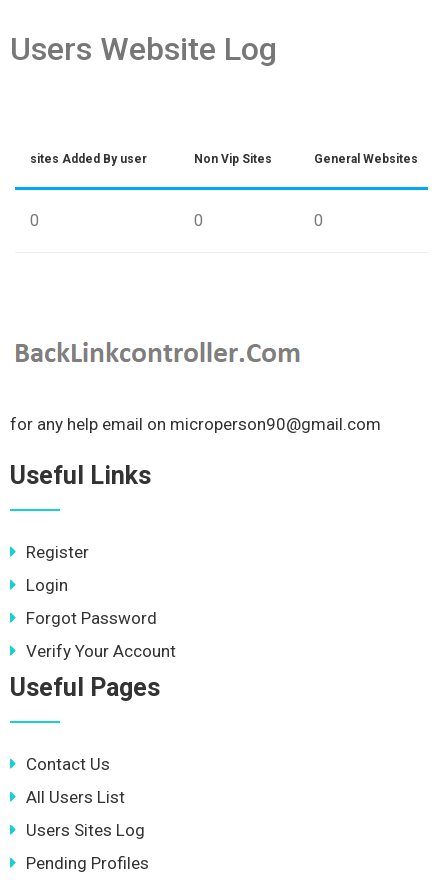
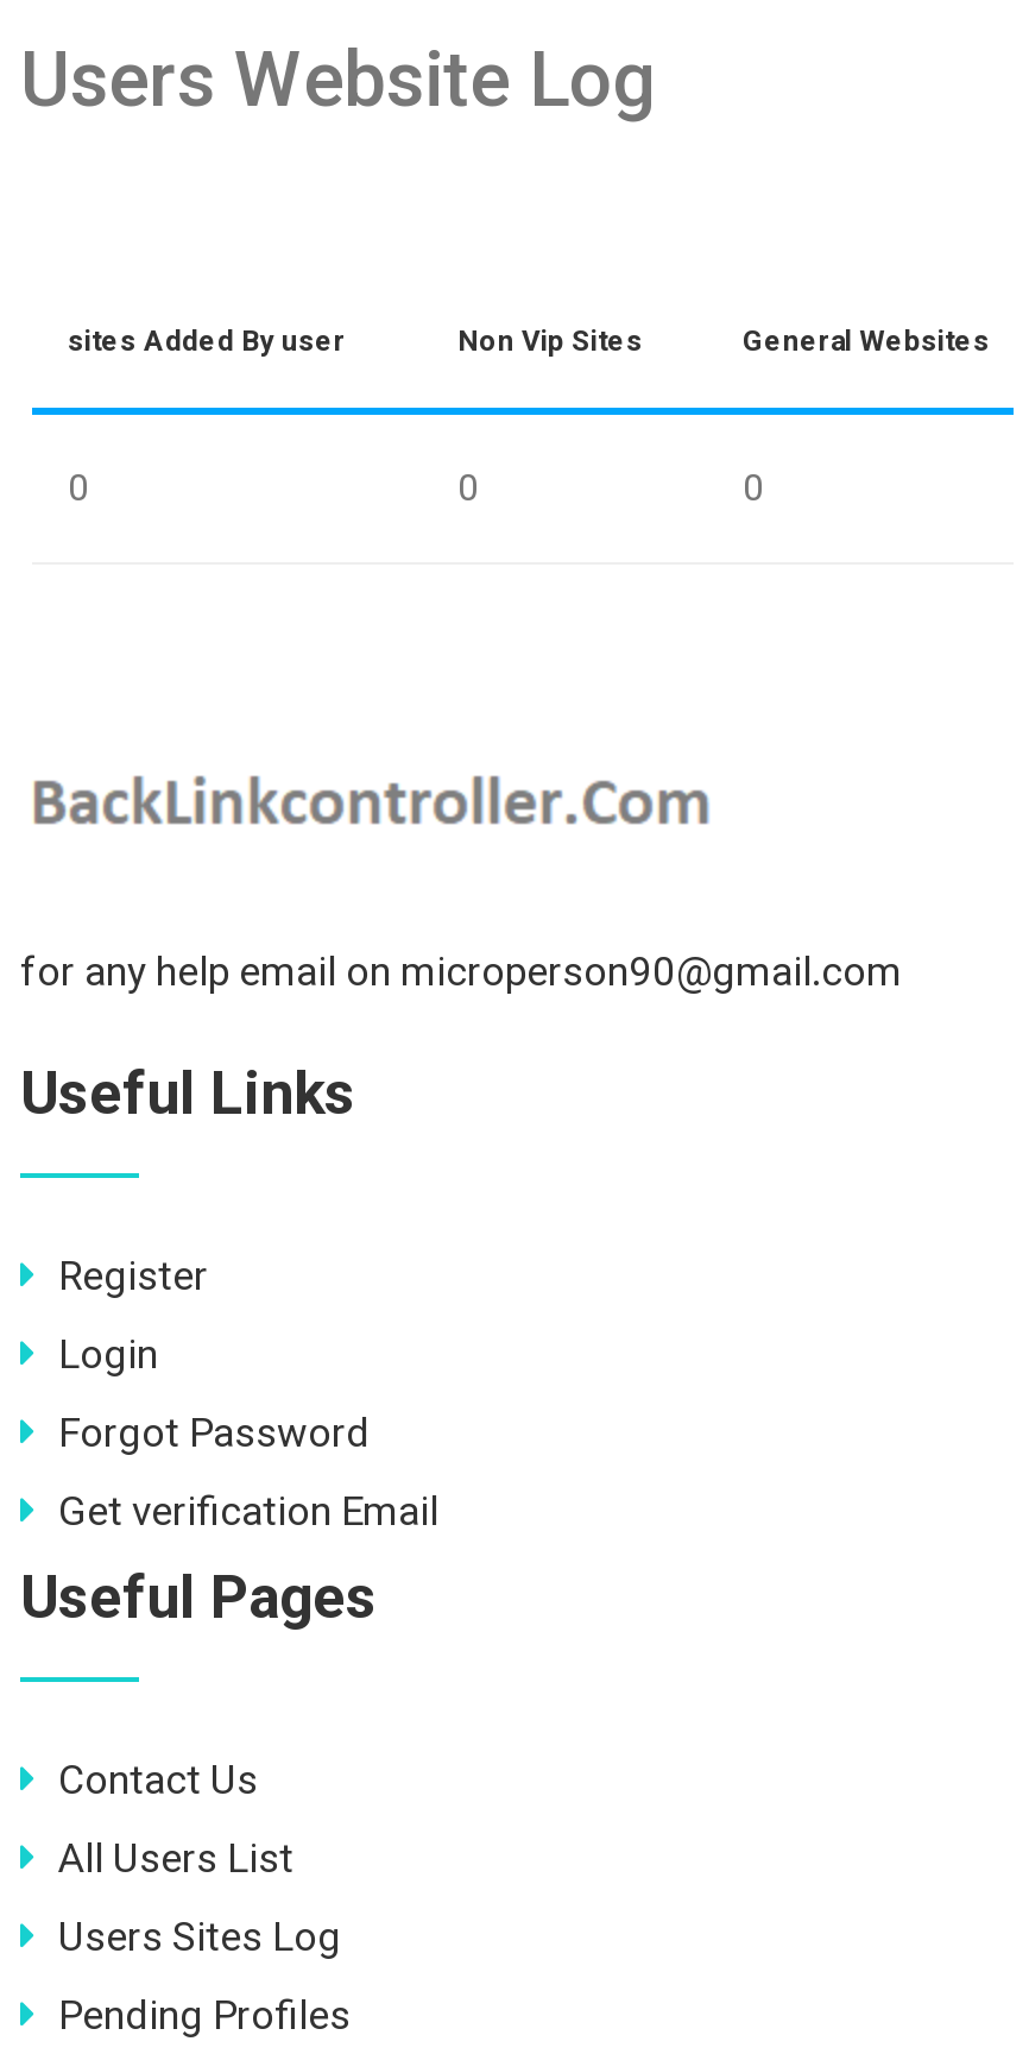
- Verify Your Account
+ Get verification Email
